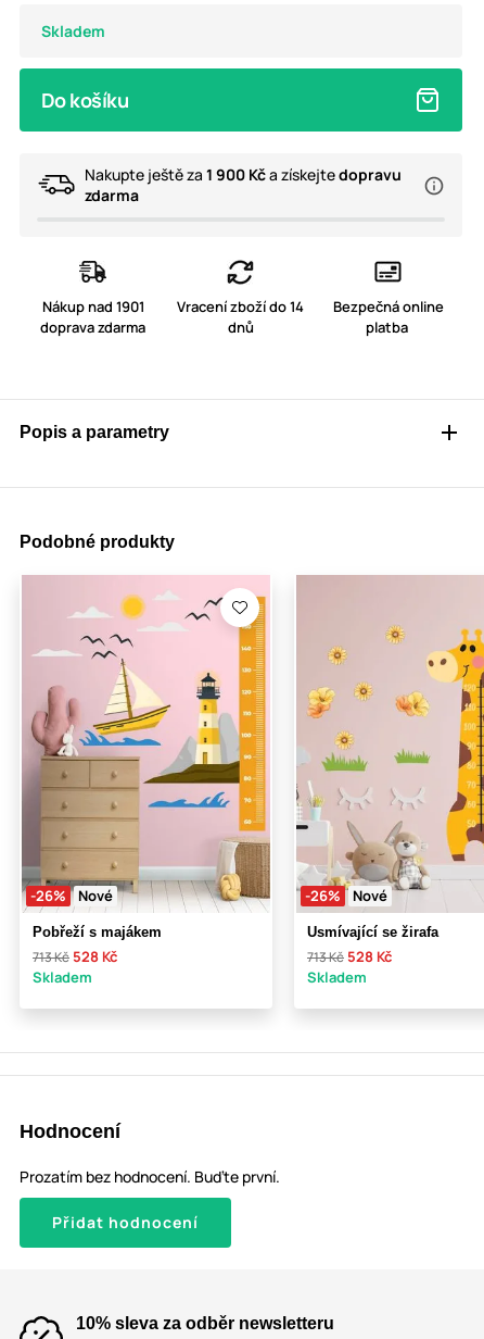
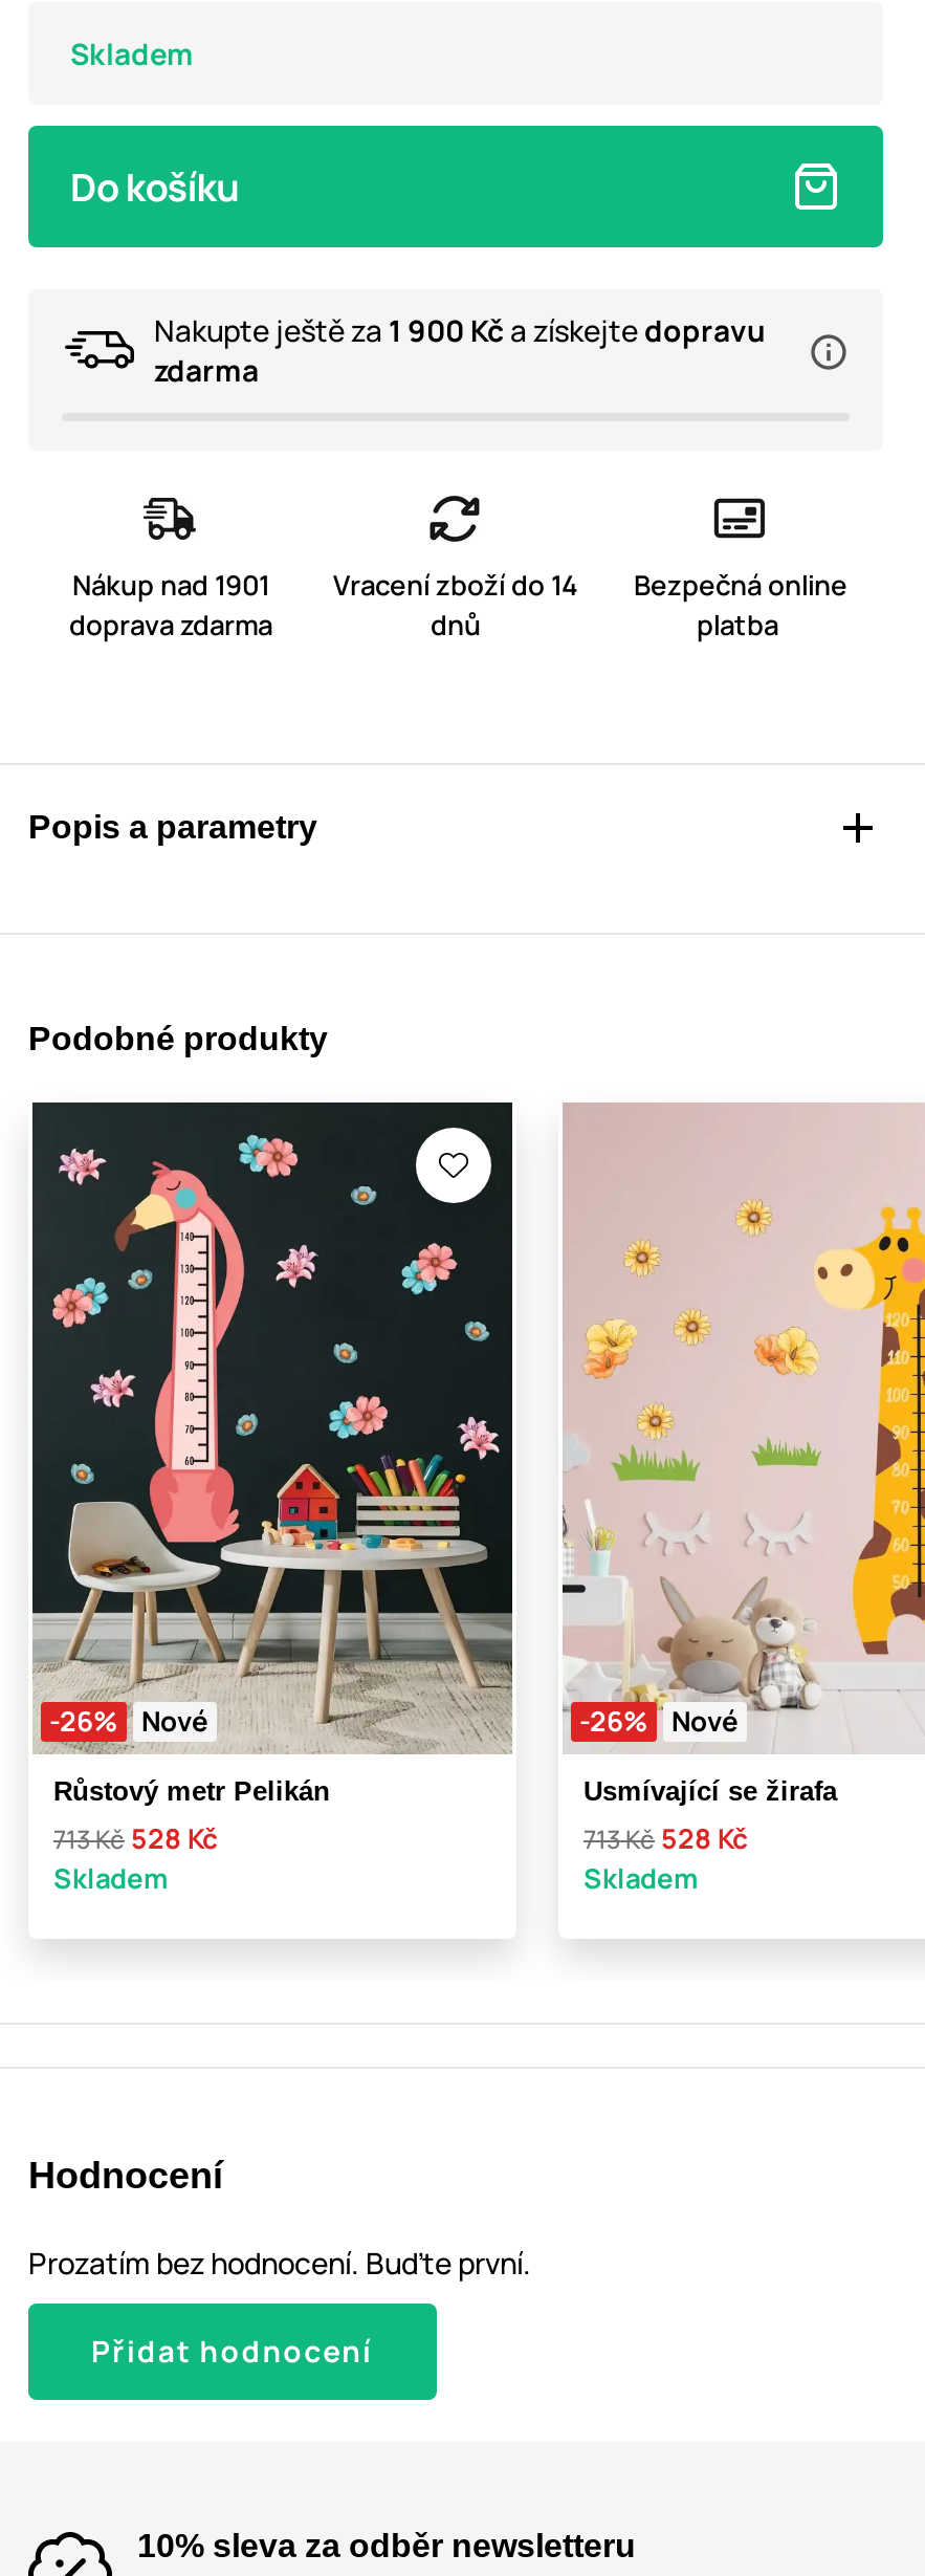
- [image]
- Pobřeží s majákem
+ [image]
+ Růstový metr Pelikán
